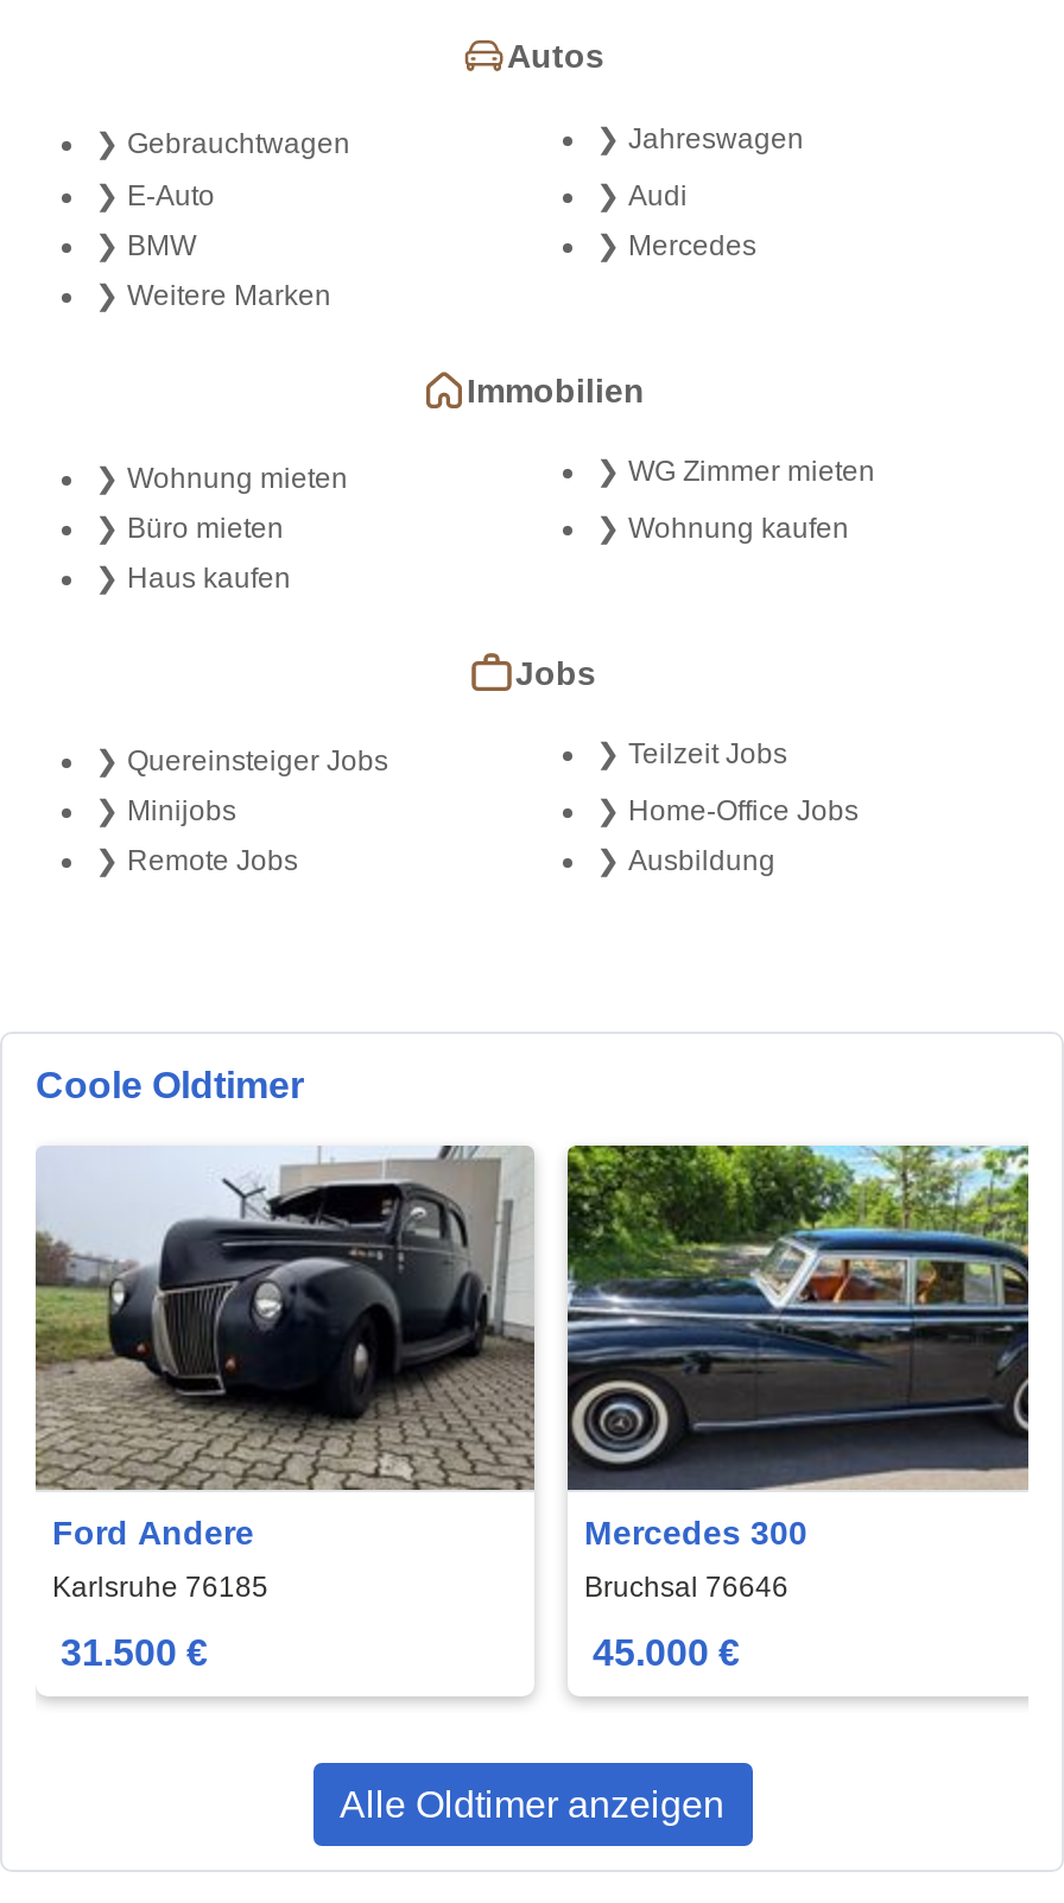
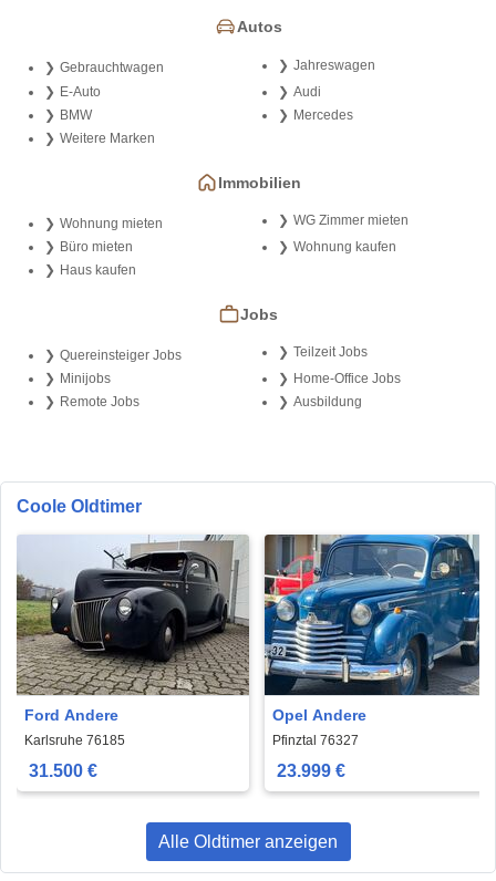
- [image]
- Mercedes 300
+ [image]
+ Opel Andere

- Bruchsal 76646
+ Pfinztal 76327

- 45.000 €
+ 23.999 €
